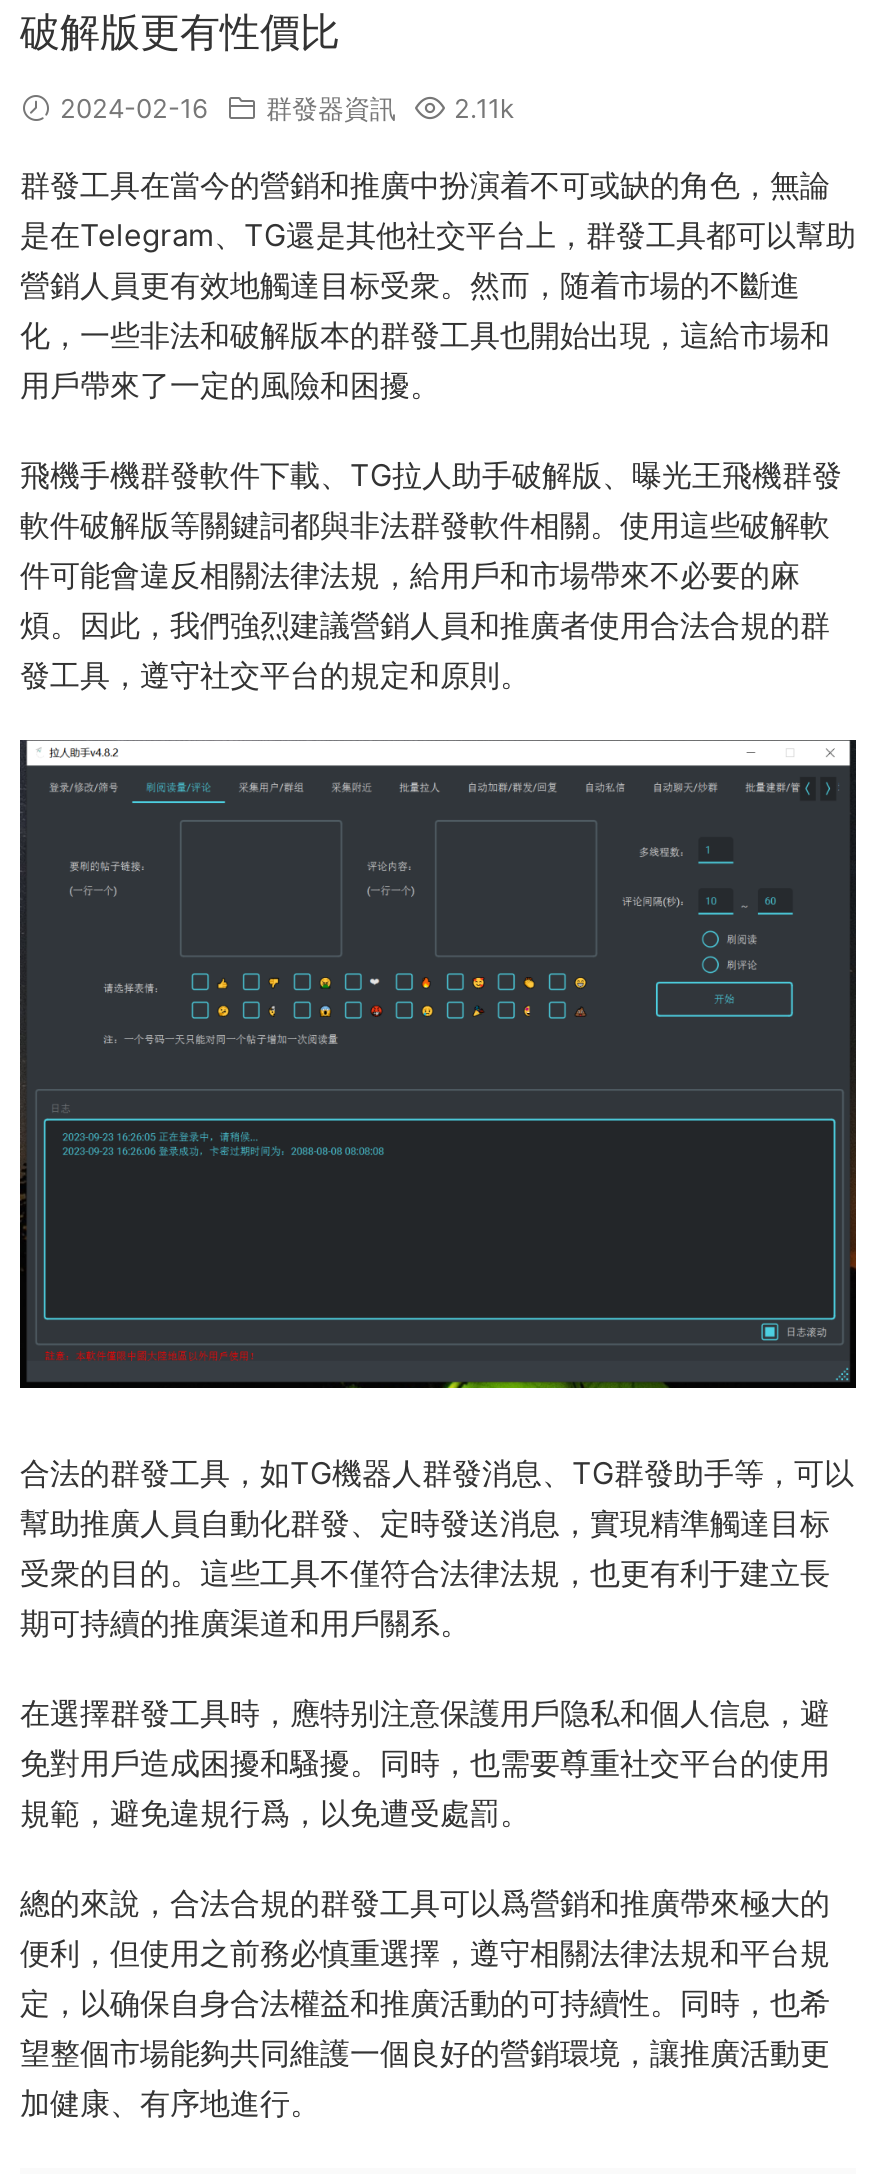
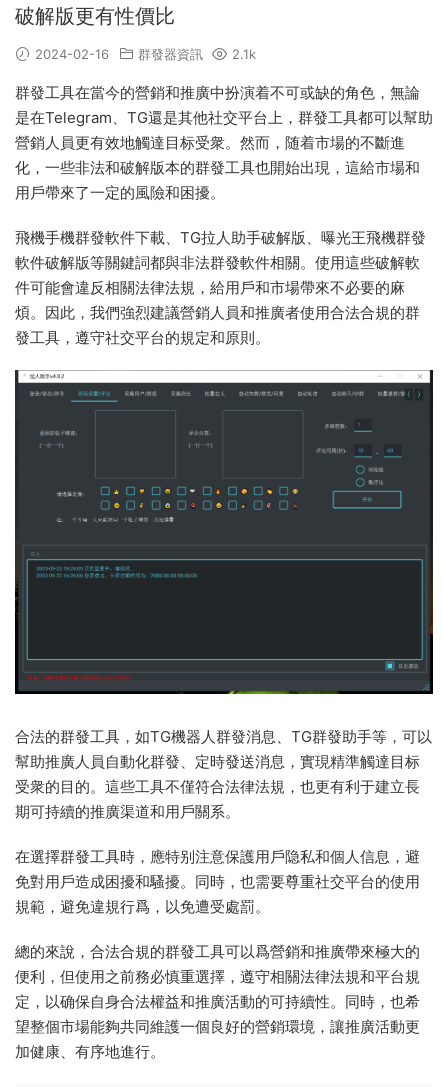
- 2024-02-16 群發器資訊 2.11k
+ 2024-02-16 群發器資訊 2.1k
